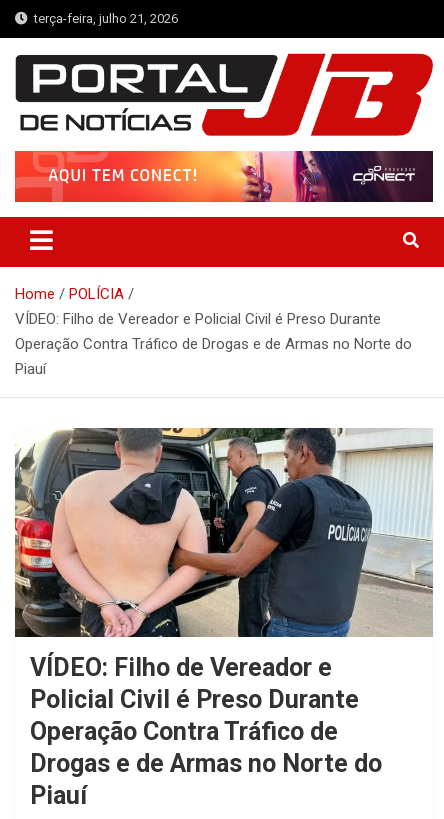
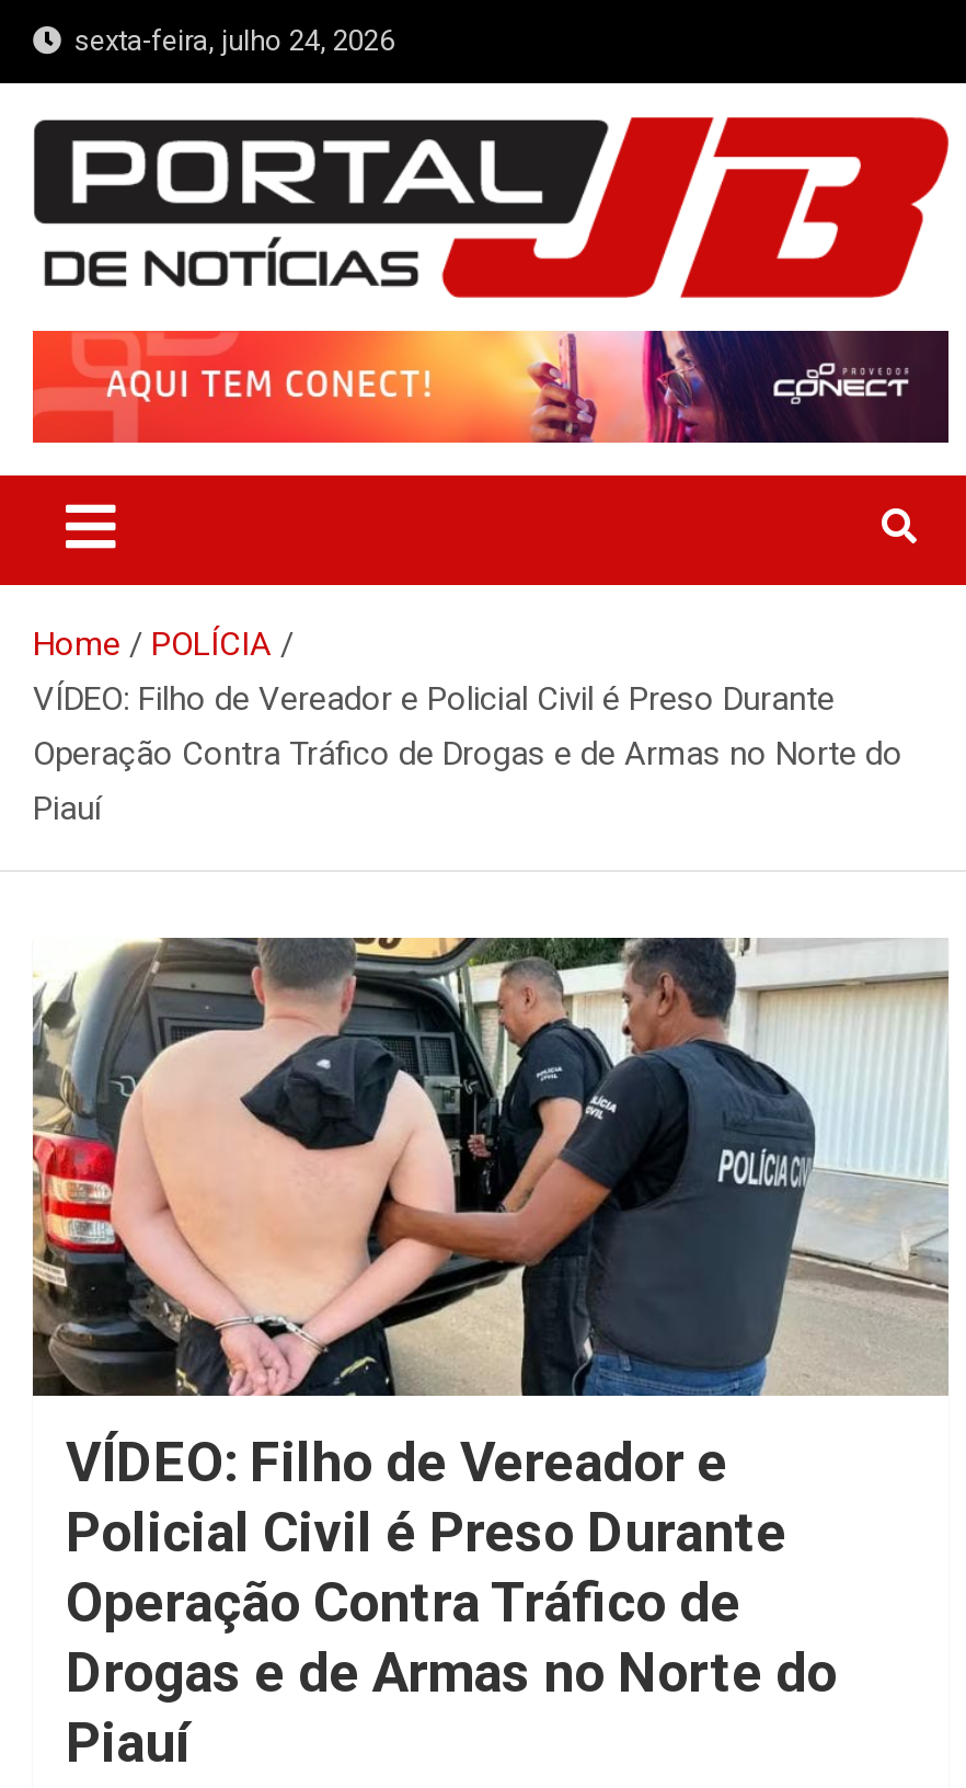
- terça-feira, julho 21, 2026
+ sexta-feira, julho 24, 2026
